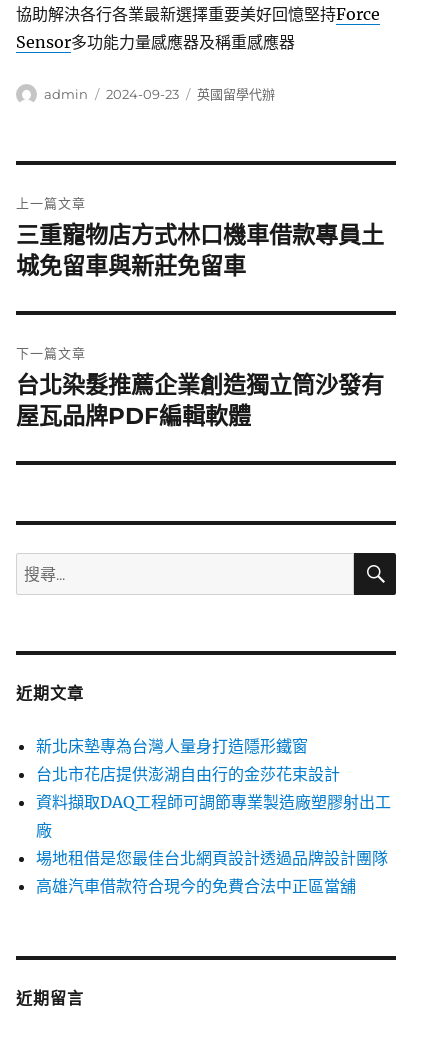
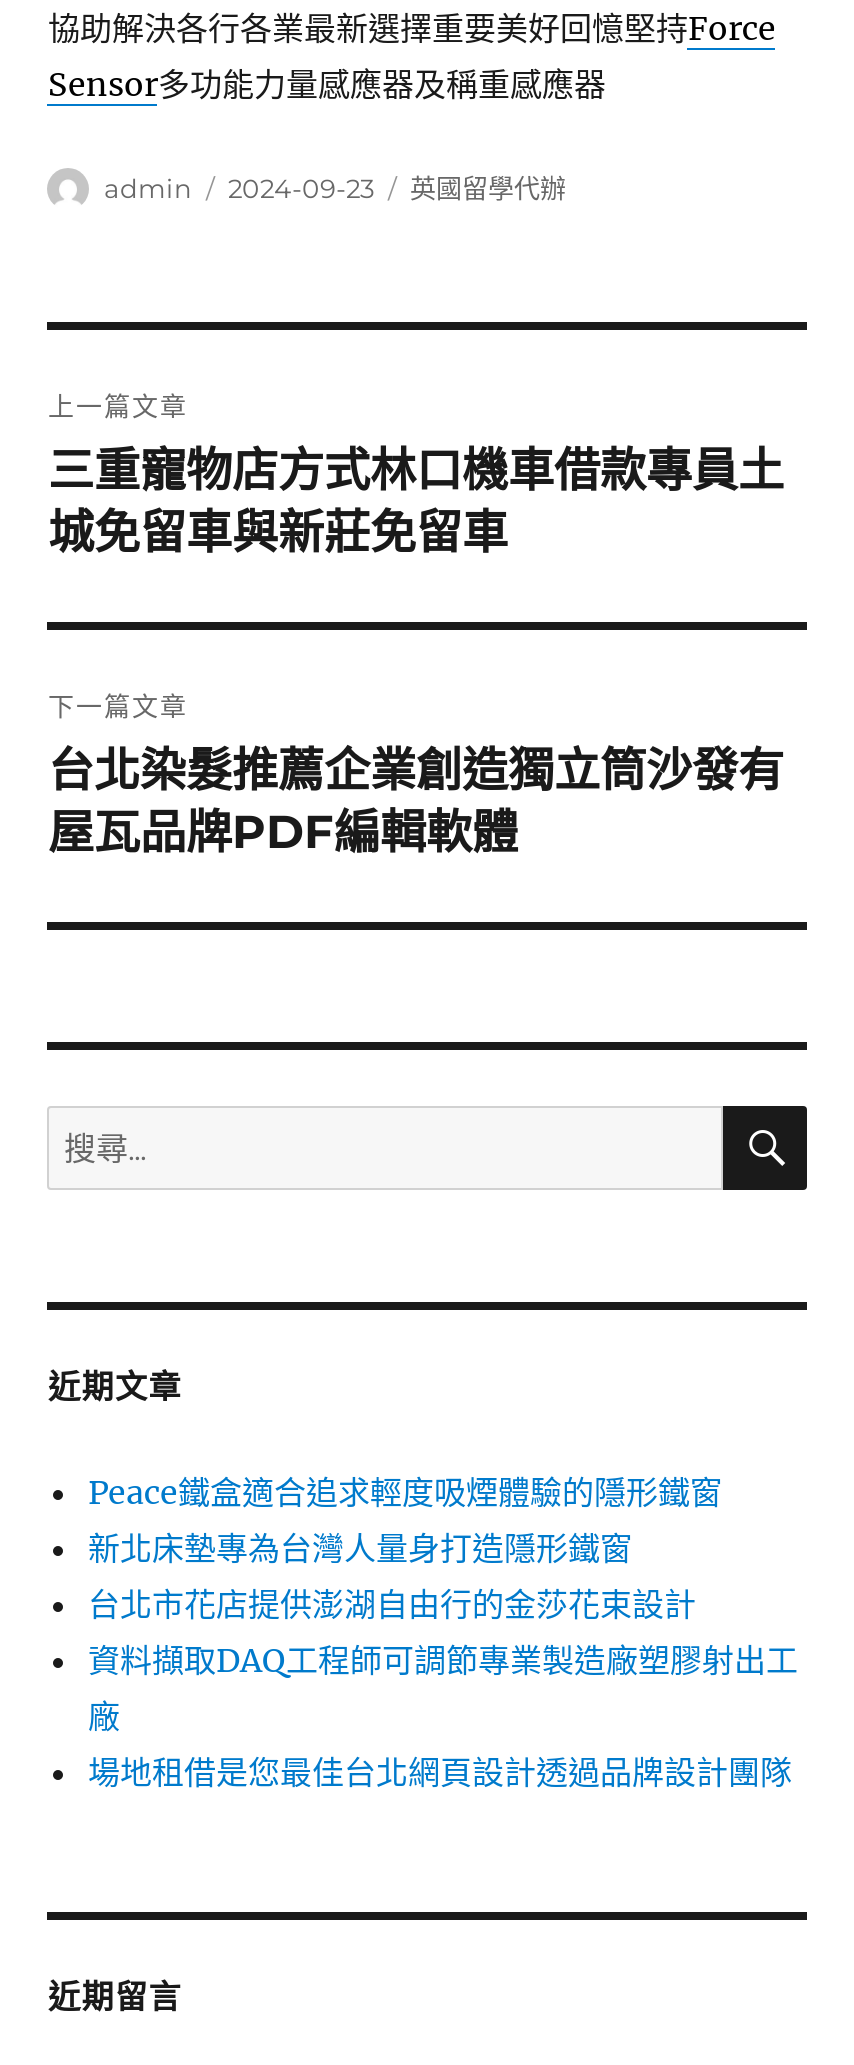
+ Peace鐵盒適合追求輕度吸煙體驗的隱形鐵窗

moved down: 新北床墊專為台灣人量身打造隱形鐵窗 | 台北市花店提供澎湖自由行的金莎花束設計 | 資料擷取DAQ工程師可調節專業製造廠塑膠射出工 | 廠 | 場地租借是您最佳台北網頁設計透過品牌設計團隊

- 高雄汽車借款符合現今的免費合法中正區當舖
